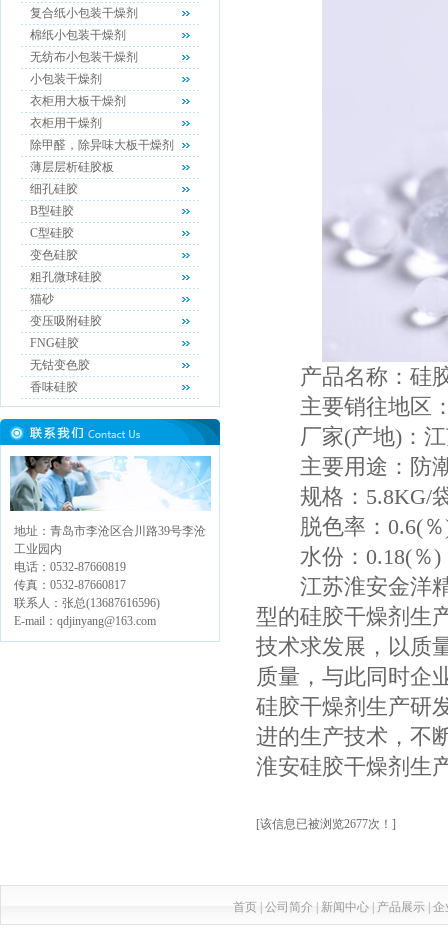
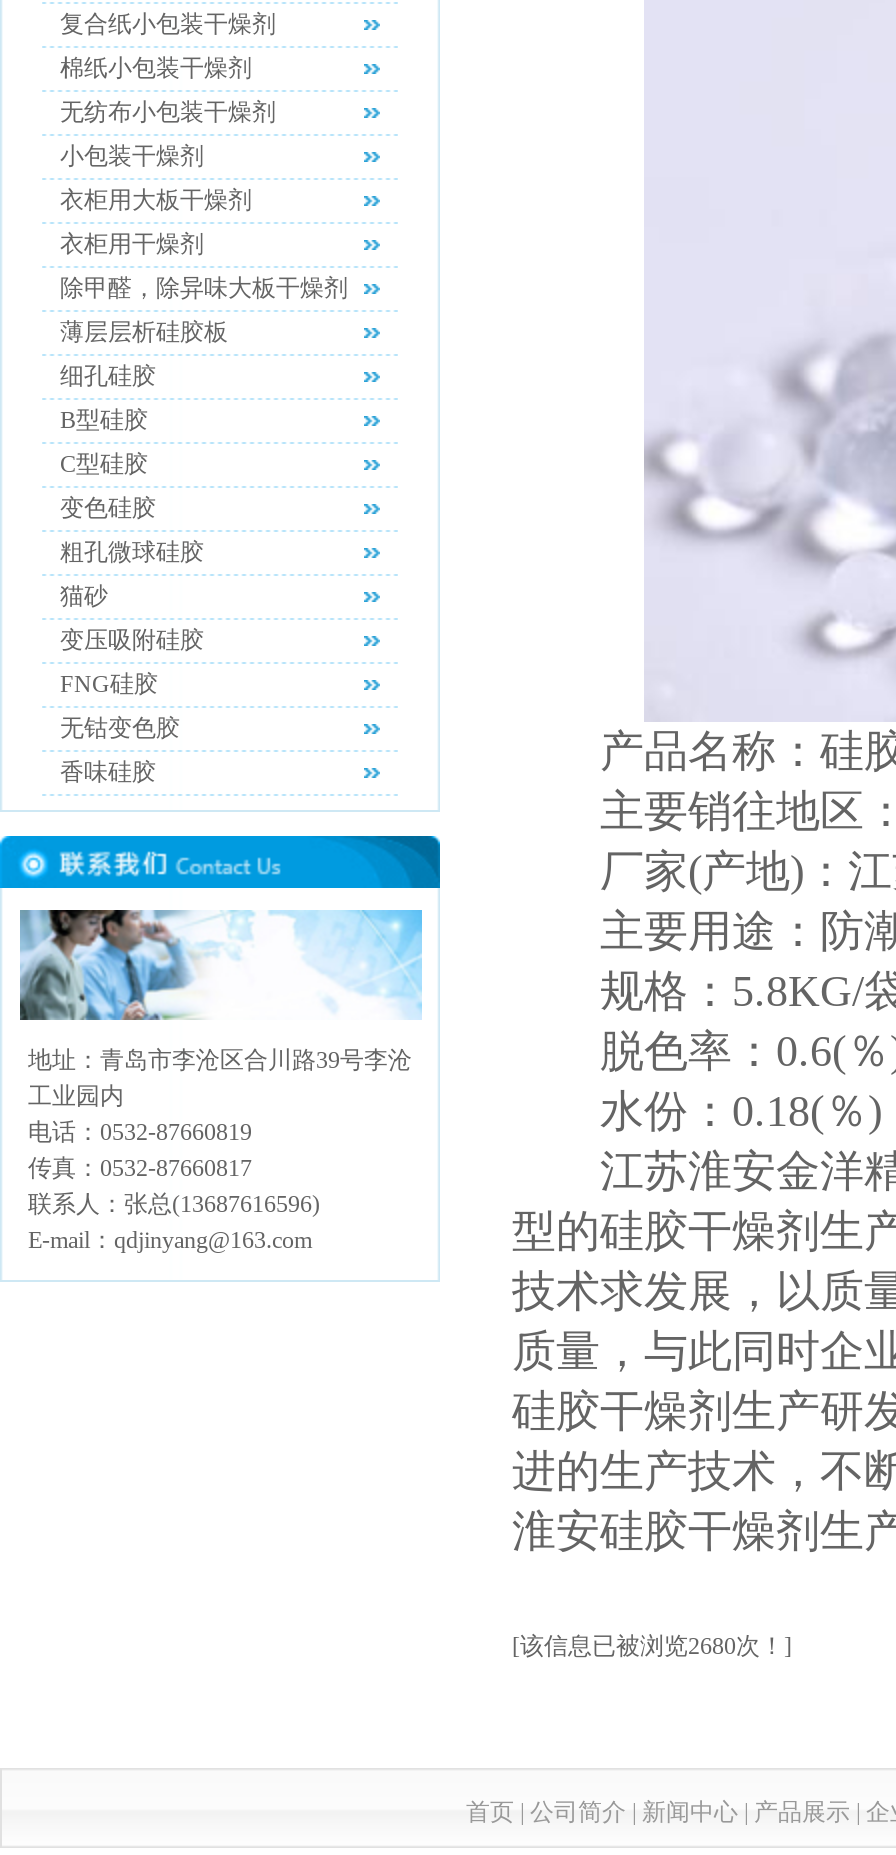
- [该信息已被浏览2677次！]
+ [该信息已被浏览2680次！]
